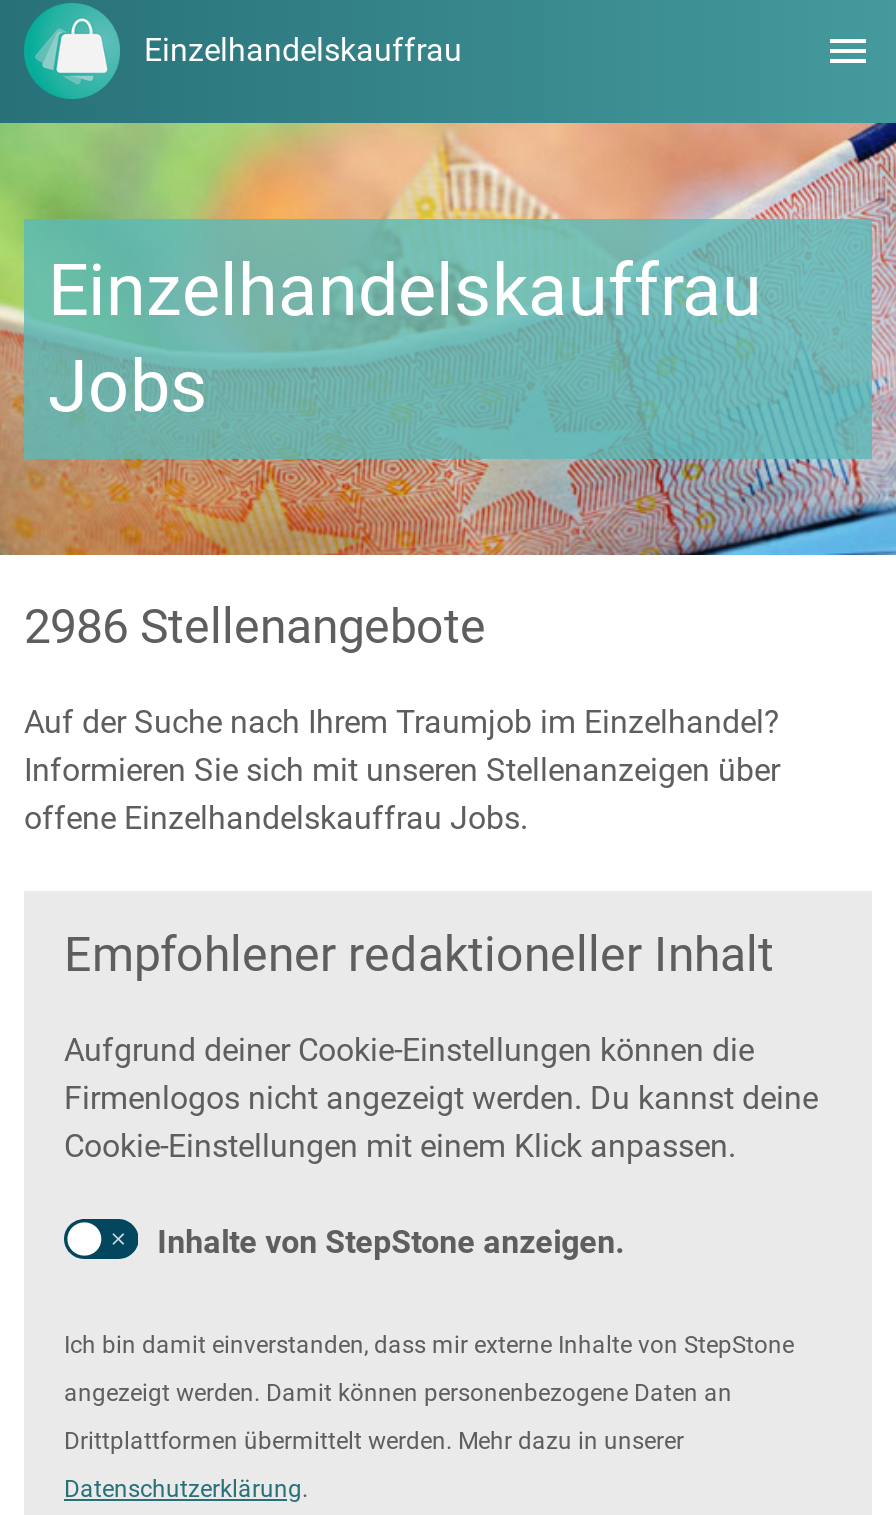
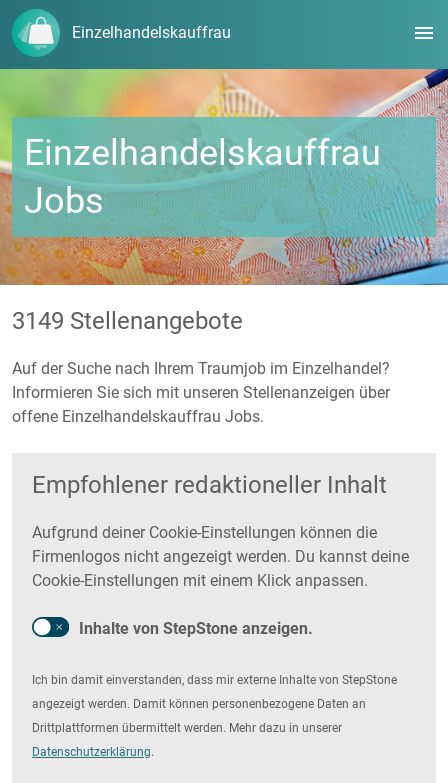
- 2986 Stellenangebote
+ 3149 Stellenangebote
